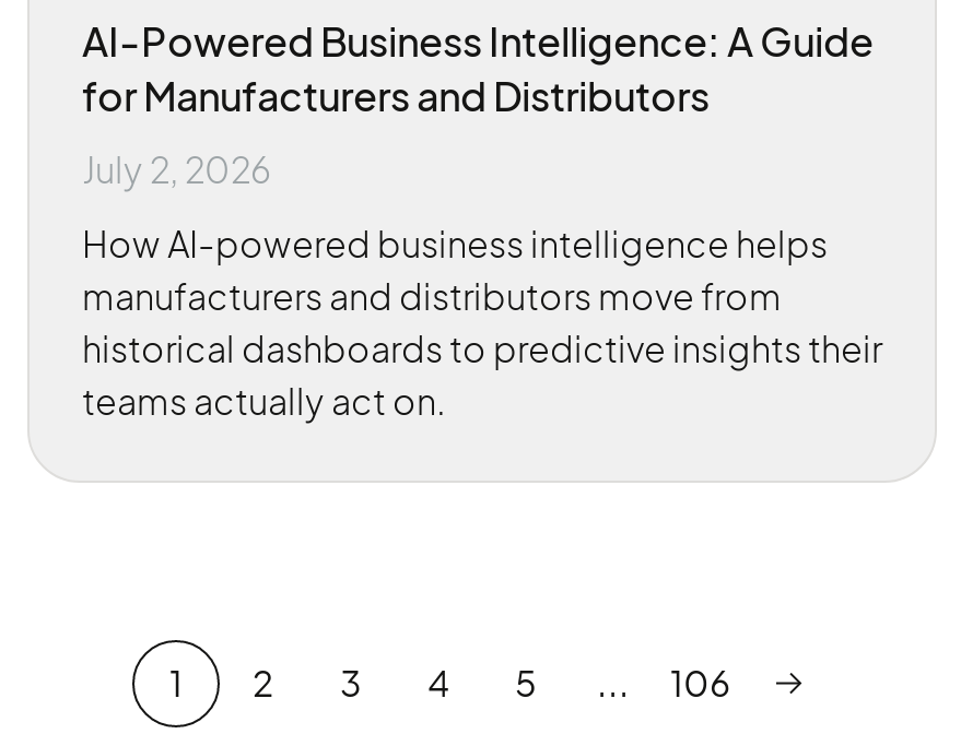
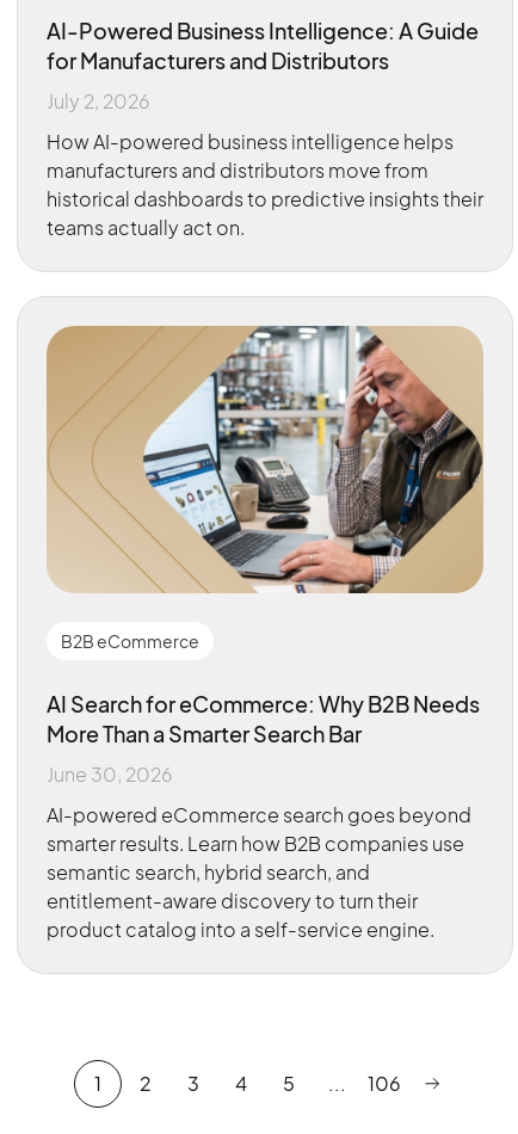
+ [image]
+ B2B eCommerce
+ AI Search for eCommerce: Why B2B Needs
+ More Than a Smarter Search Bar
+ June 30, 2026
+ AI-powered eCommerce search goes beyond
+ smarter results. Learn how B2B companies use
+ semantic search, hybrid search, and
+ entitlement-aware discovery to turn their
+ product catalog into a self-service engine.
